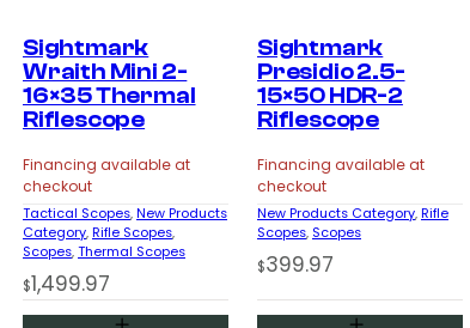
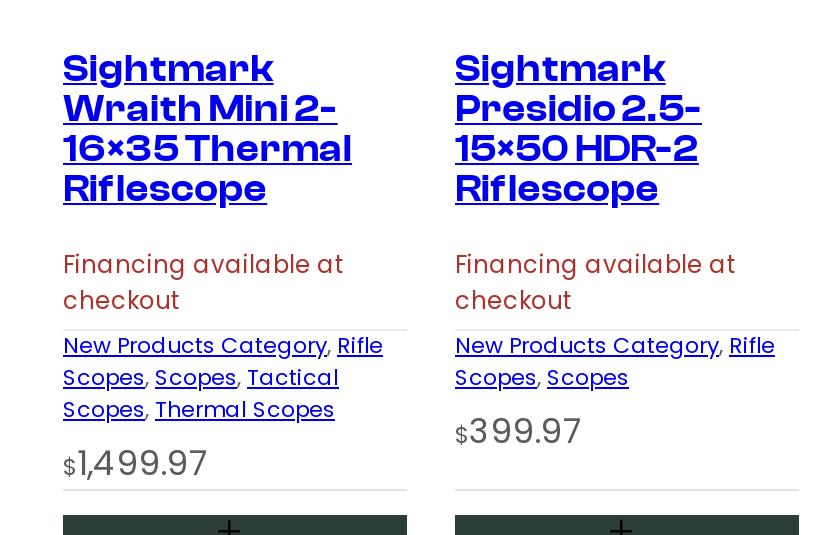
- Tactical Scopes, New Products
- Category, Rifle Scopes ,
+ New Products Category, Rifle
+ Scopes, Scopes, Tactical
